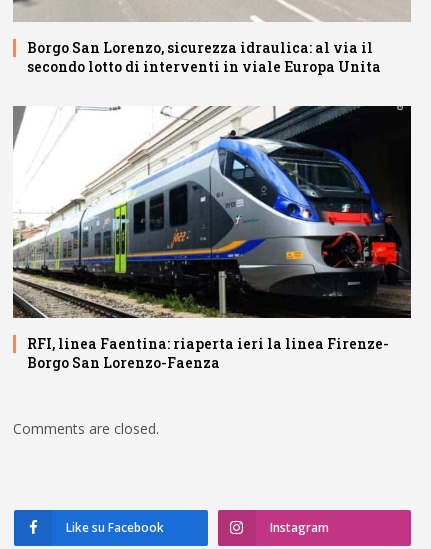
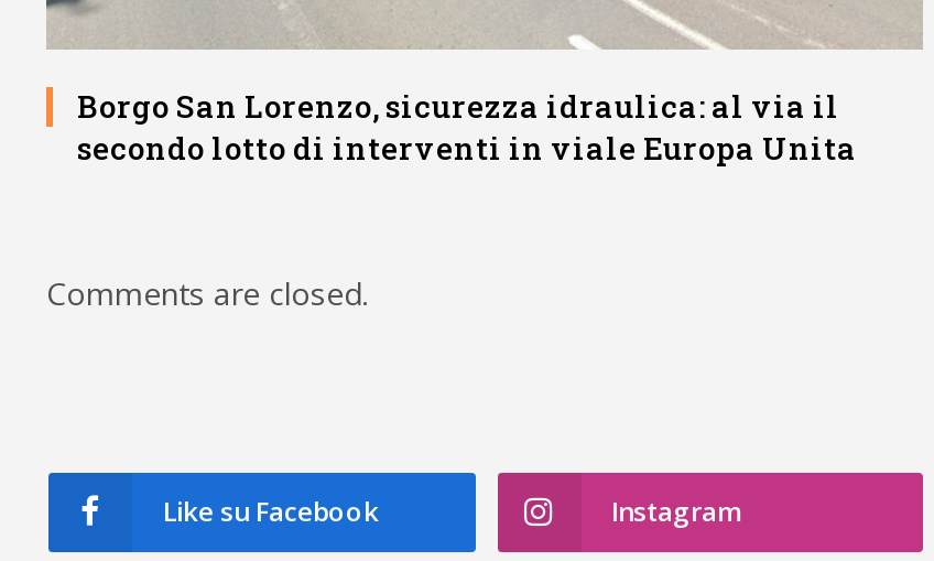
- [image]
- RFI, linea Faentina: riaperta ieri la linea Firenze-
- Borgo San Lorenzo-Faenza
